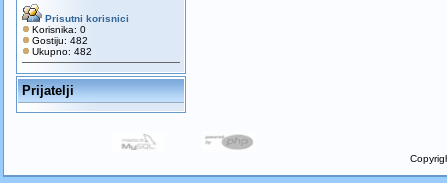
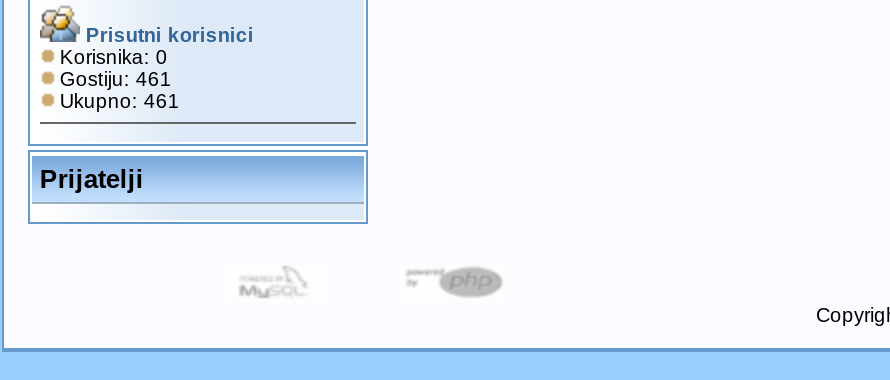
- Gostiju: 482
+ Gostiju: 461

- Ukupno: 482
+ Ukupno: 461
